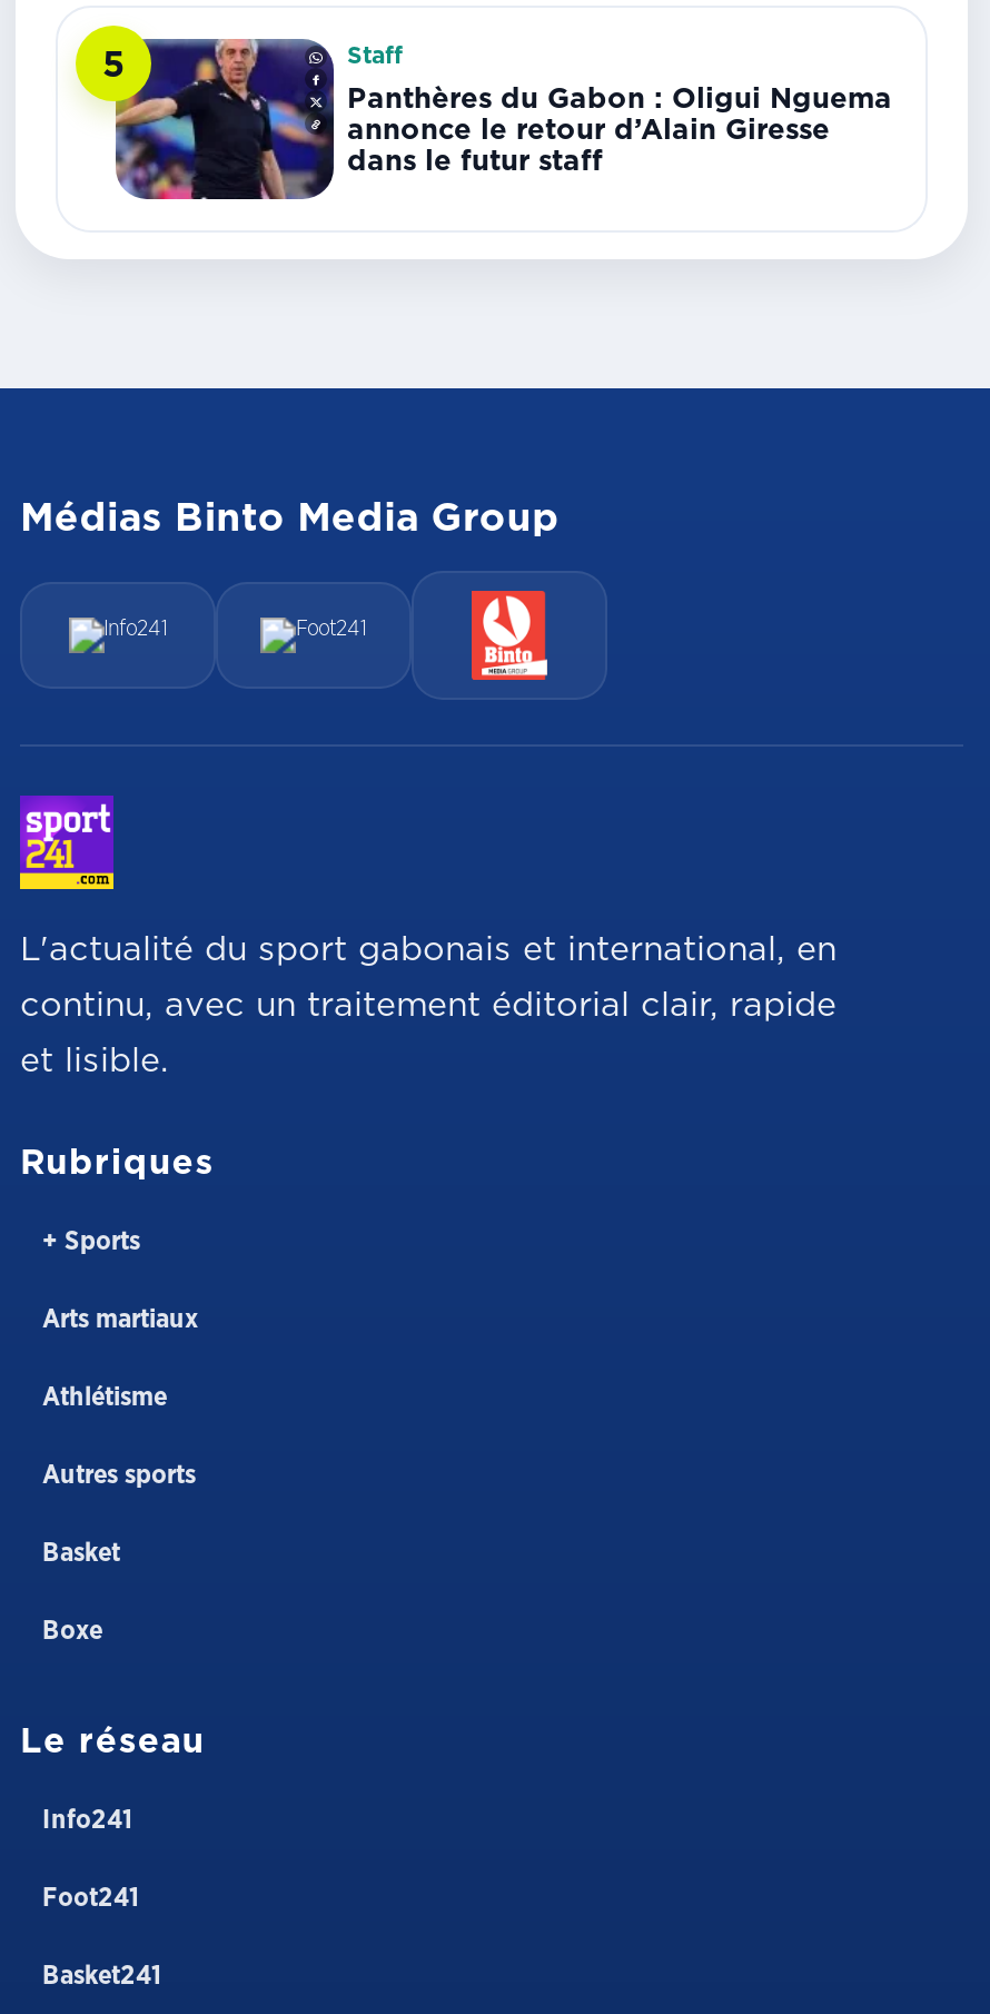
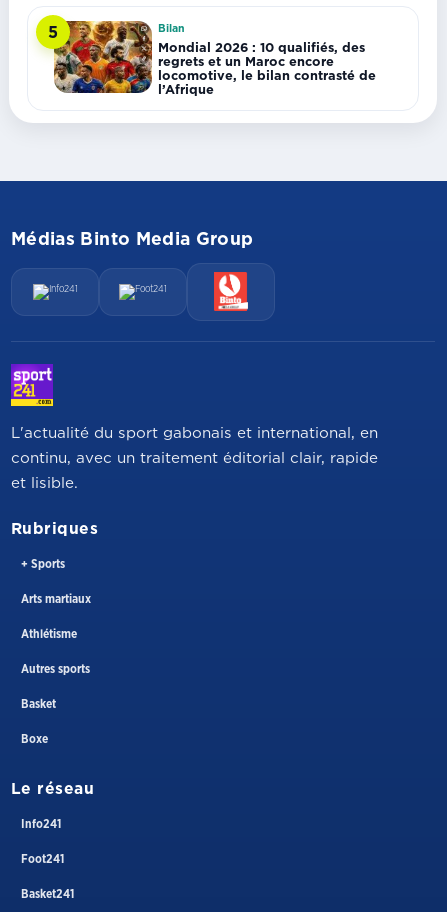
- [image]
- Staff
- Panthères du Gabon : Oligui Nguema
- annonce le retour d’Alain Giresse
- dans le futur staff
+ [image]
+ Bilan
+ Mondial 2026 : 10 qualifiés, des
+ regrets et un Maroc encore
+ locomotive, le bilan contrasté de
+ l’Afrique
